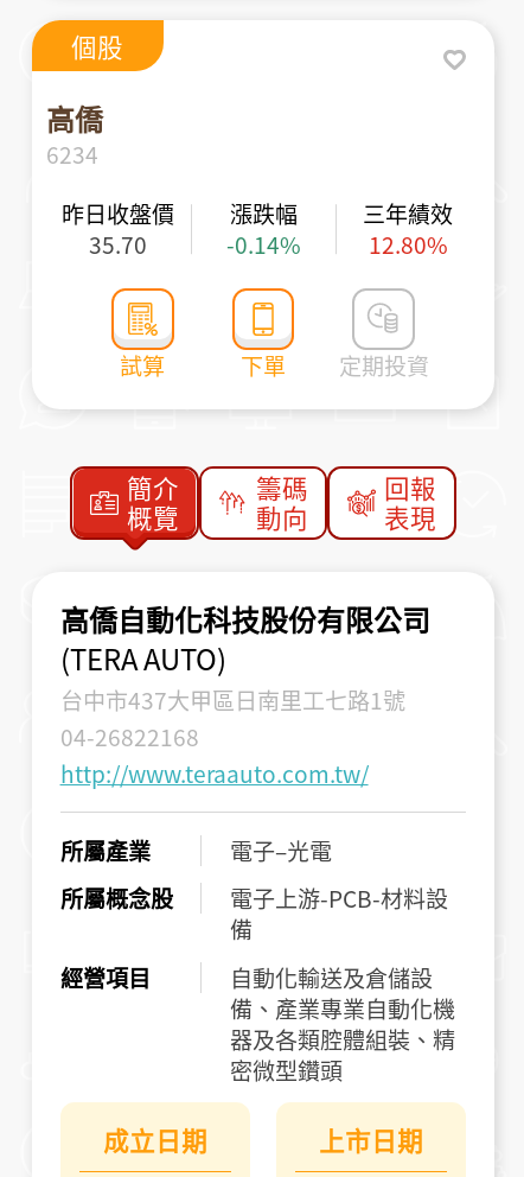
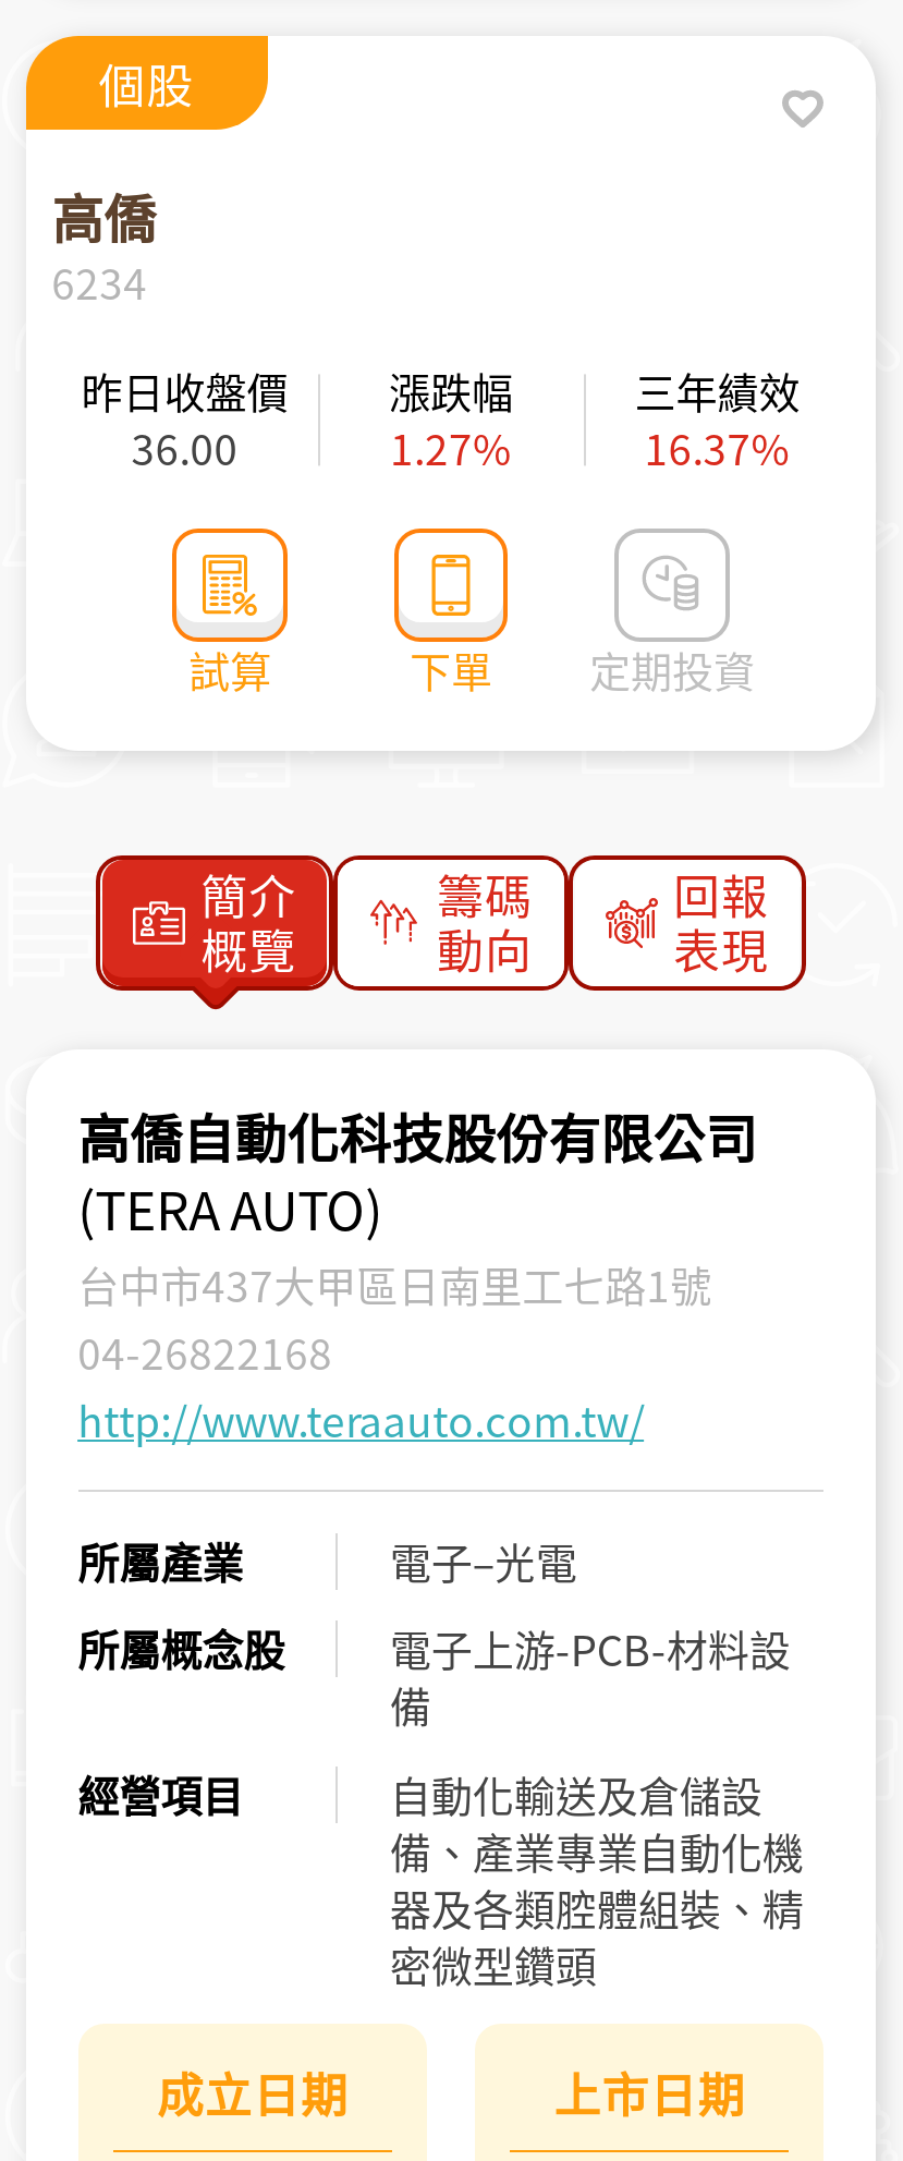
- 35.70
+ 36.00

- -0.14%
+ 1.27%

- 12.80%
+ 16.37%
